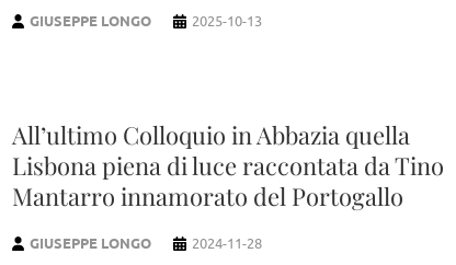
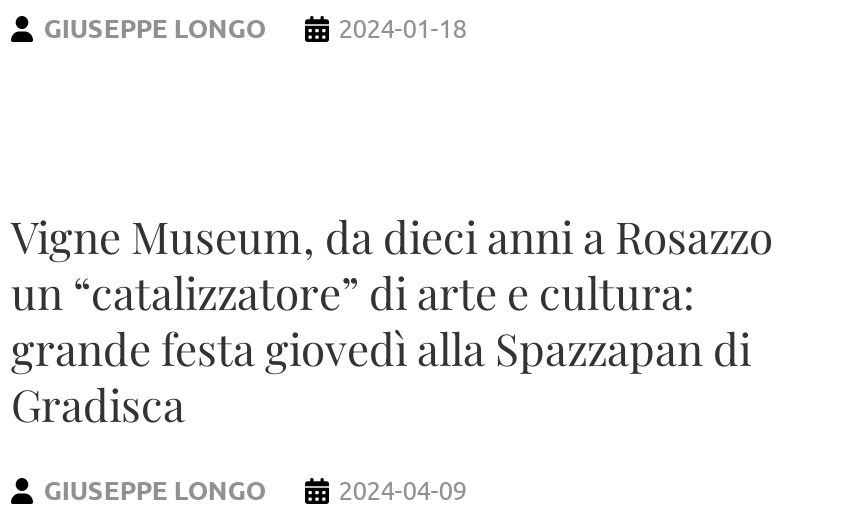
- 2025-10-13
+ 2024-01-18

- All’ultimo Colloquio in Abbazia quella
- Lisbona piena di luce raccontata da Tino
- Mantarro innamorato del Portogallo
+ Vigne Museum, da dieci anni a Rosazzo
+ un “catalizzatore” di arte e cultura:
+ grande festa giovedì alla Spazzapan di
+ Gradisca

- 2024-11-28
+ 2024-04-09
